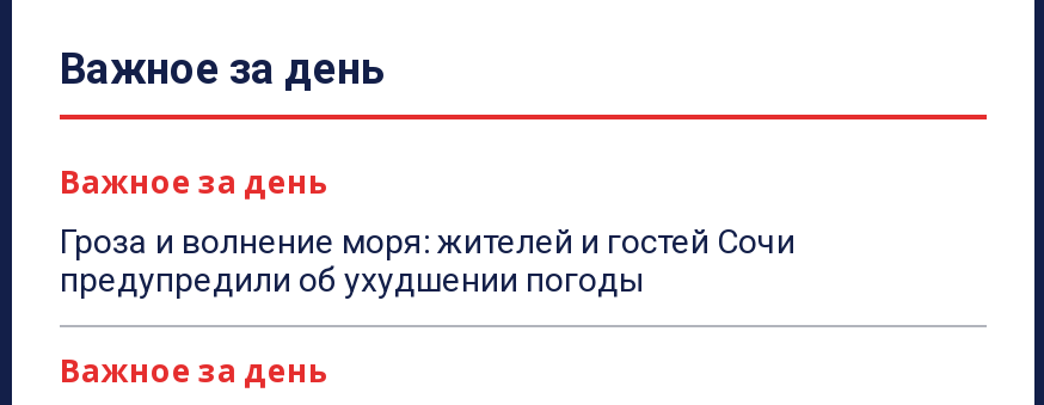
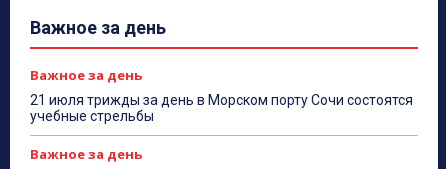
- Гроза и волнение моря: жителей и гостей Сочи
- предупредили об ухудшении погоды
+ 21 июля трижды за день в Морском порту Сочи состоятся
+ учебные стрельбы
